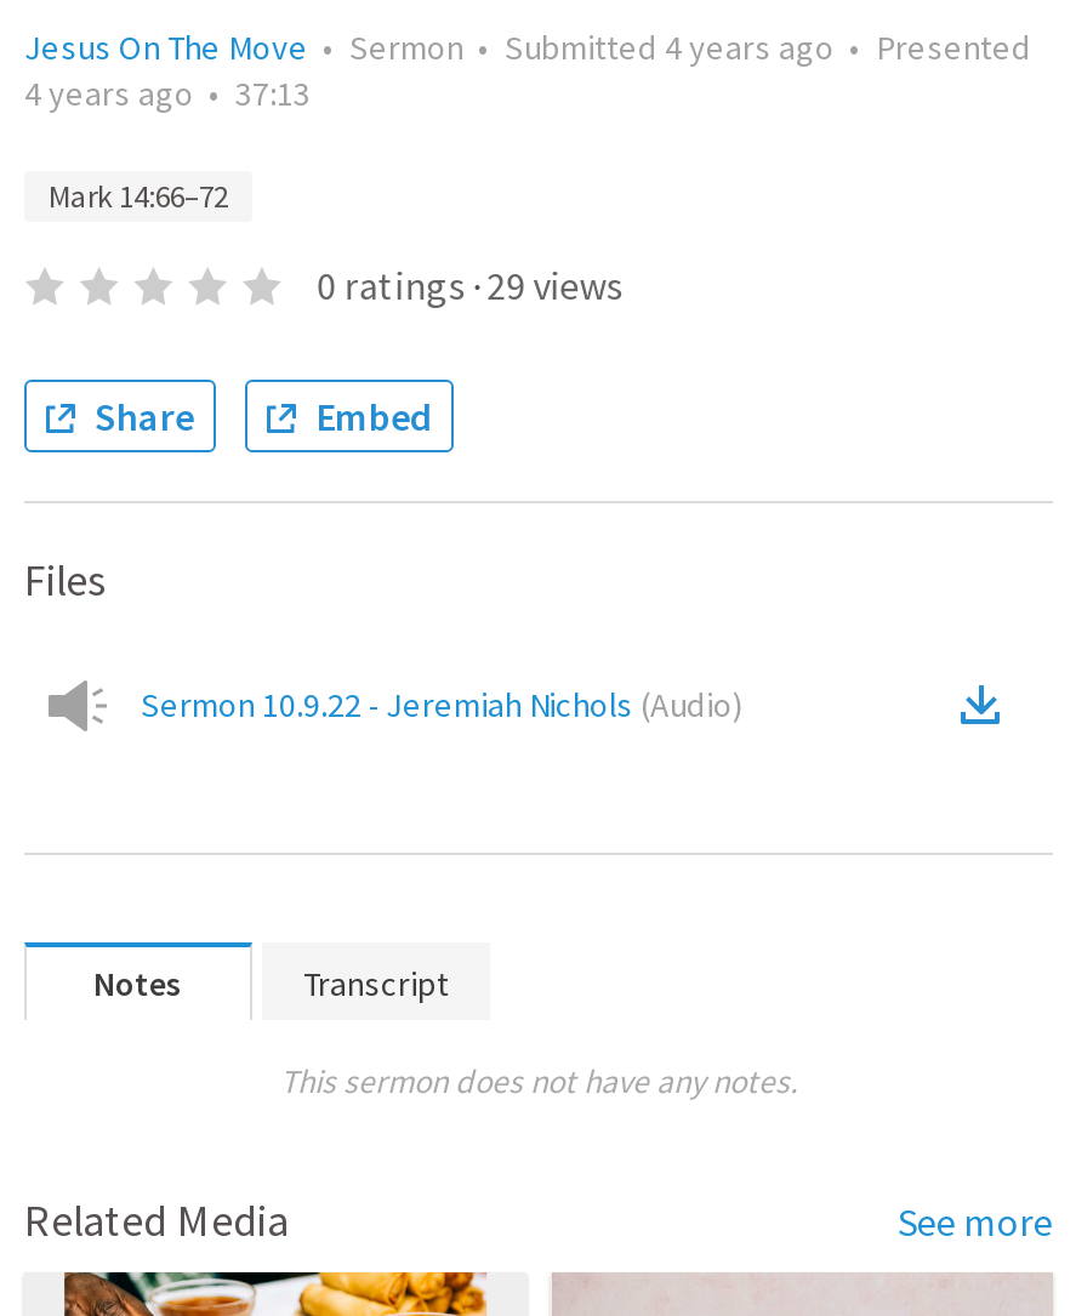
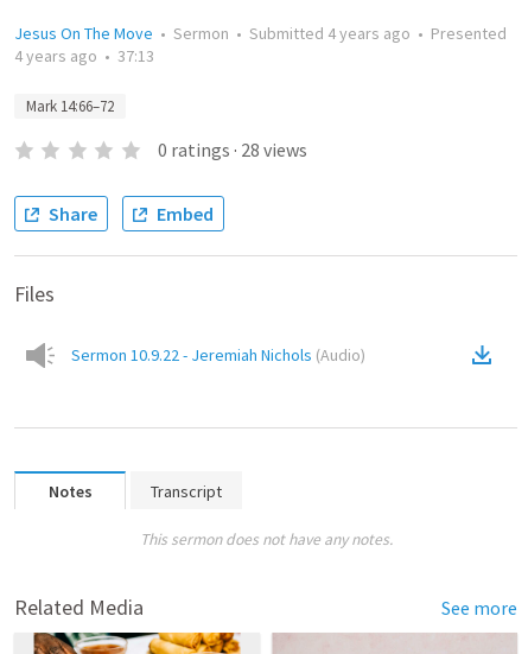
- 0 ratings · 29 views
+ 0 ratings · 28 views
